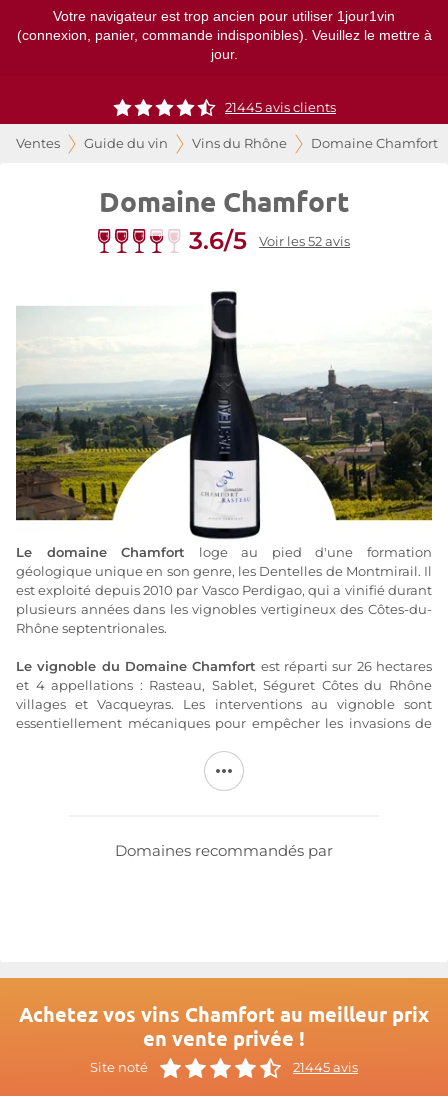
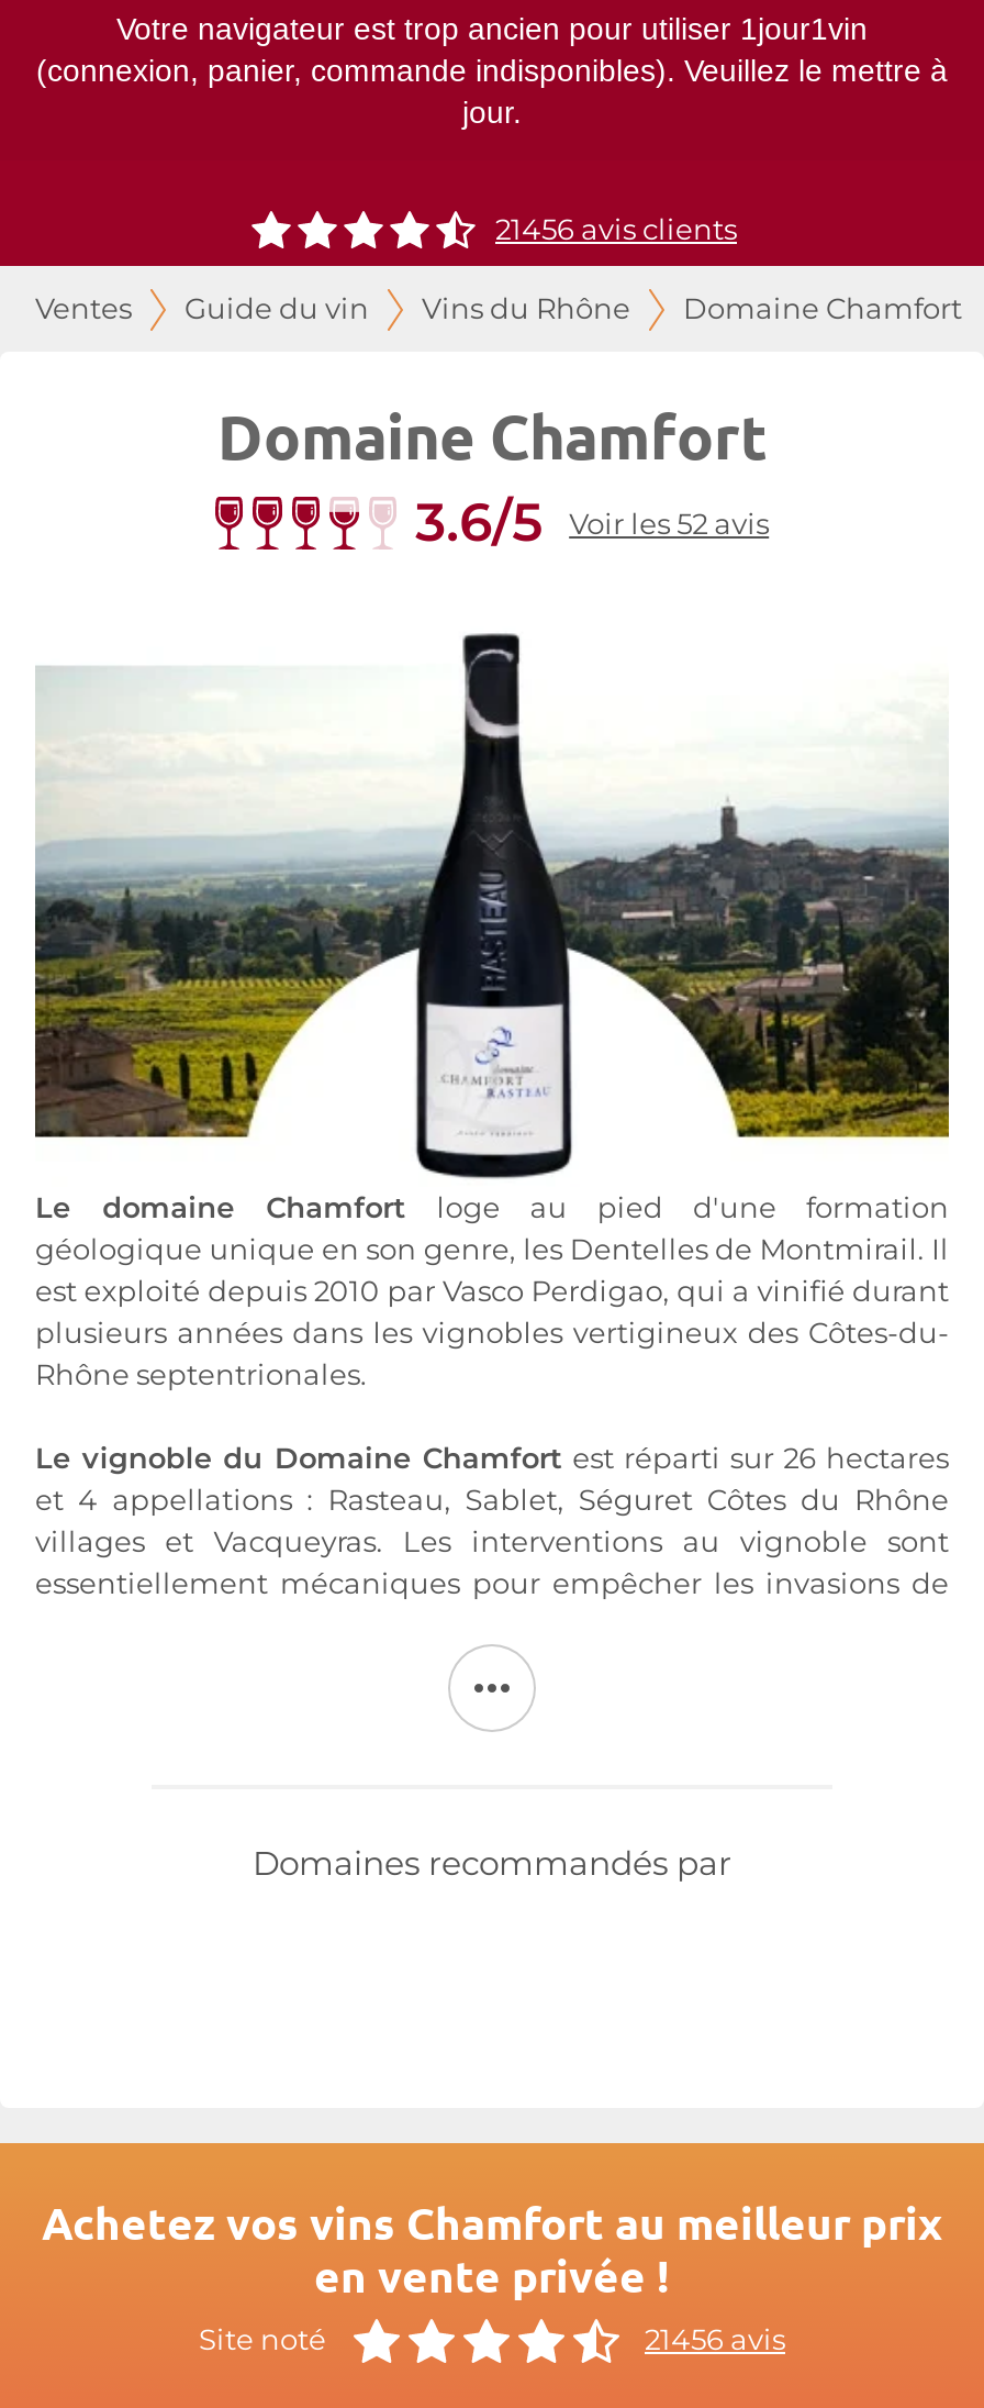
- 21445 avis clients
+ 21456 avis clients

- 21445 avis
+ 21456 avis
